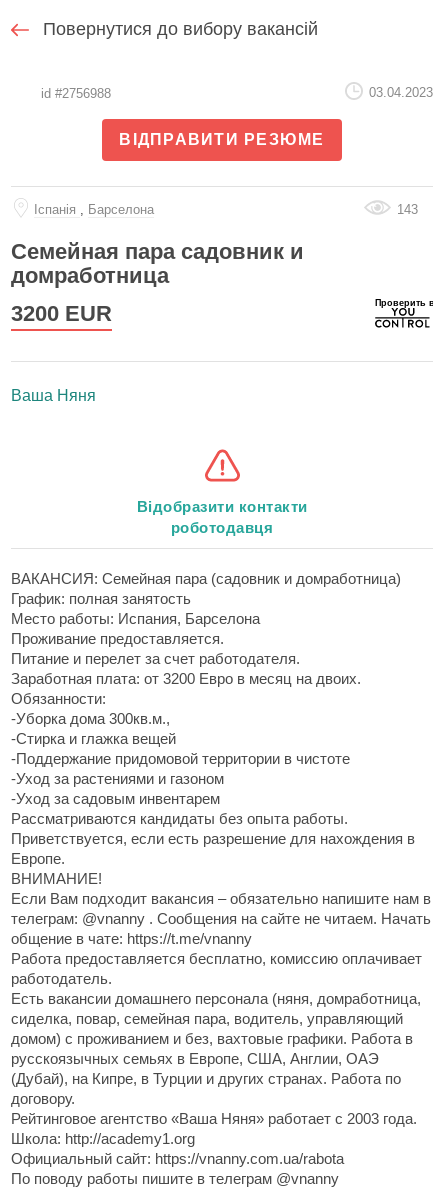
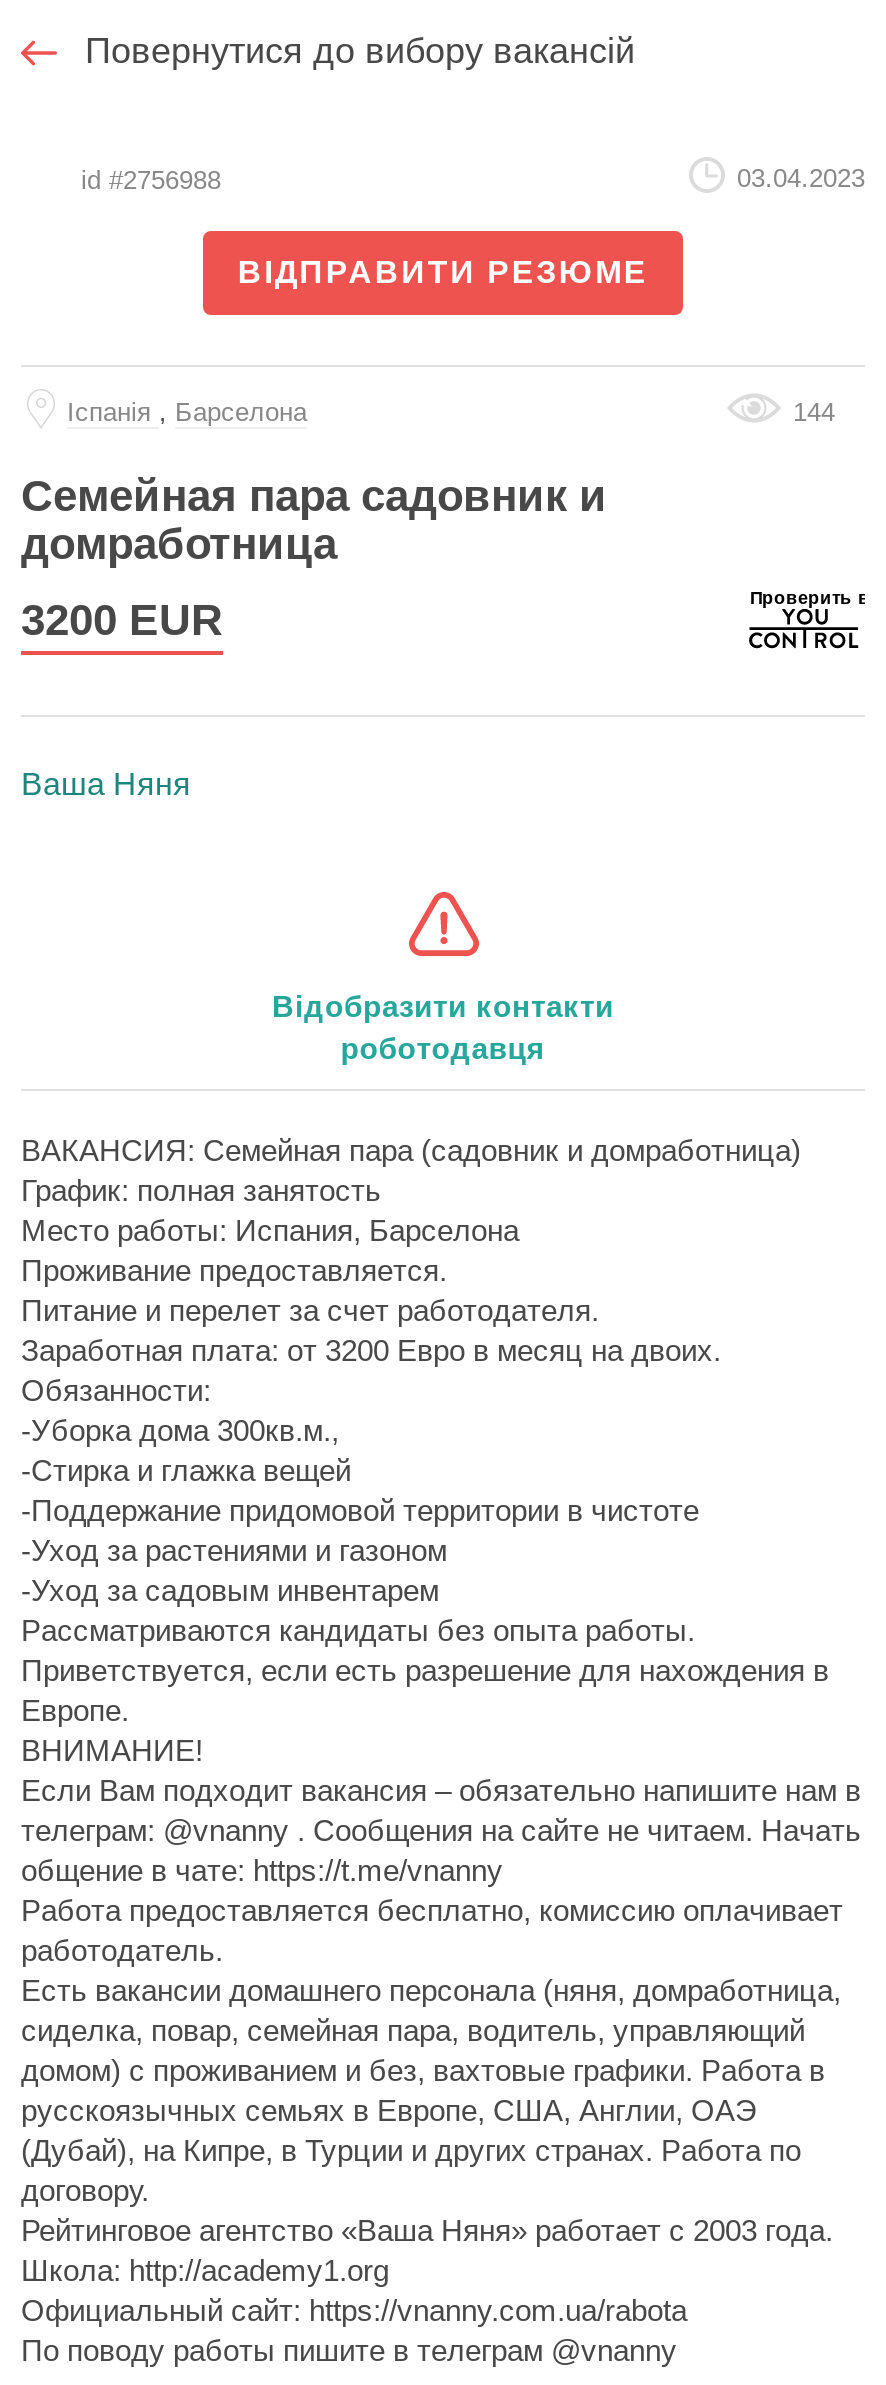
- 143
+ 144
